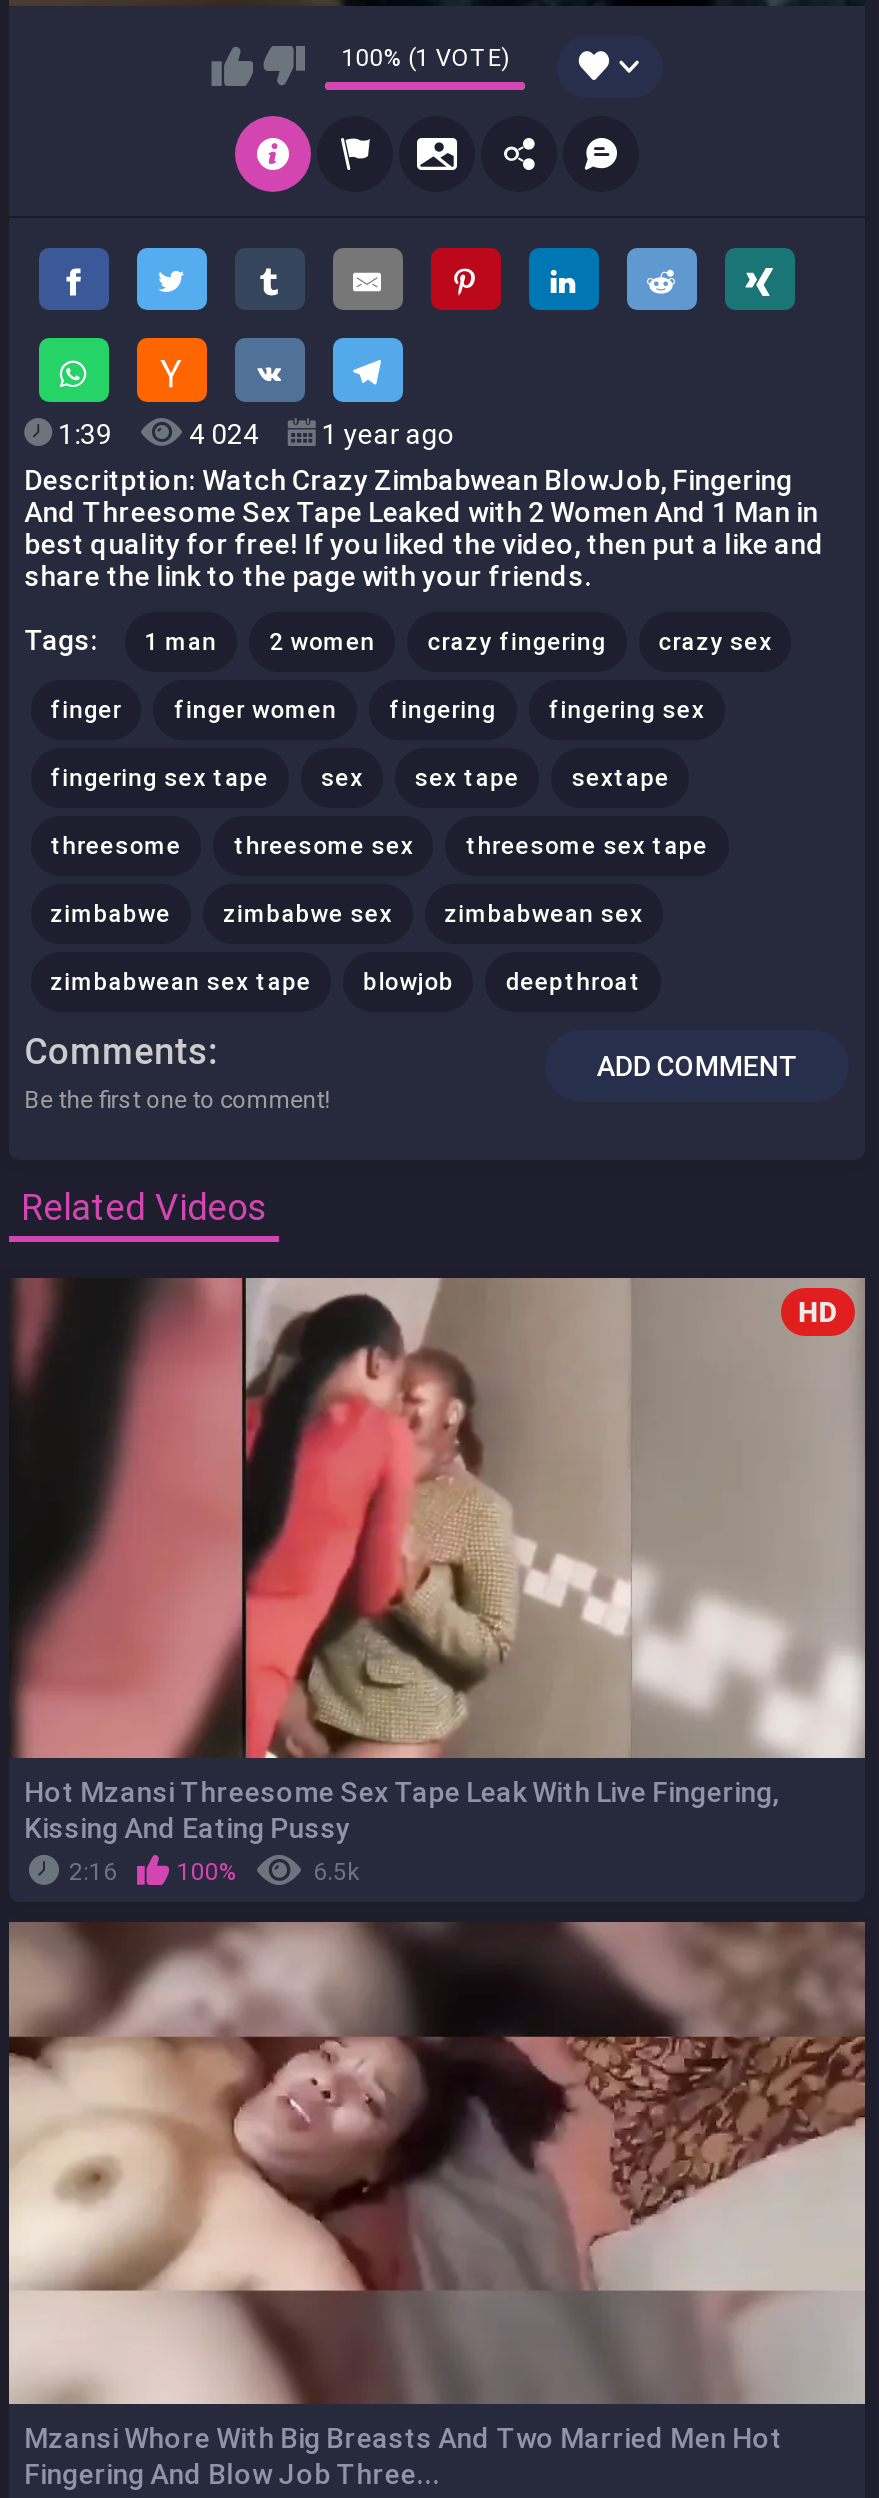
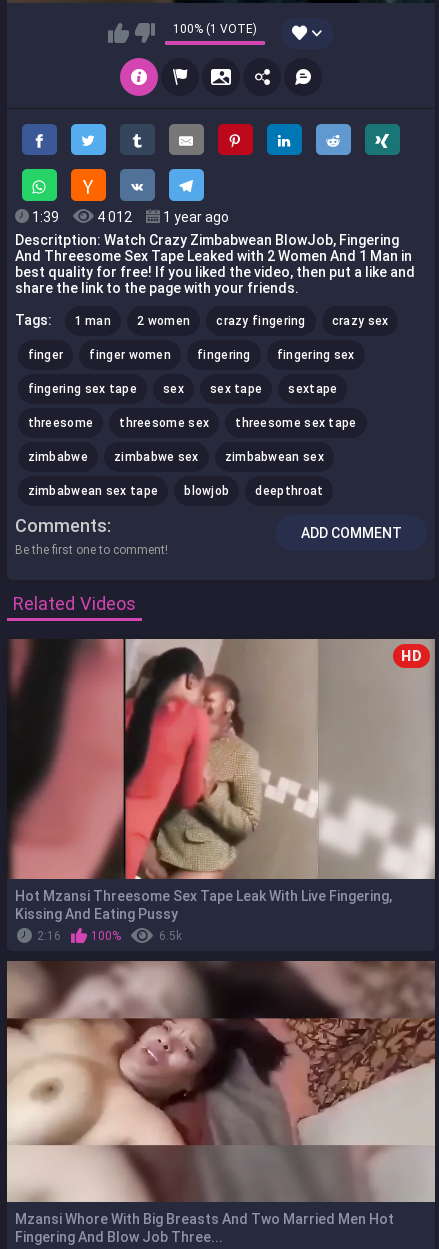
- 4 024 1 year ago
+ 4 012 1 year ago
